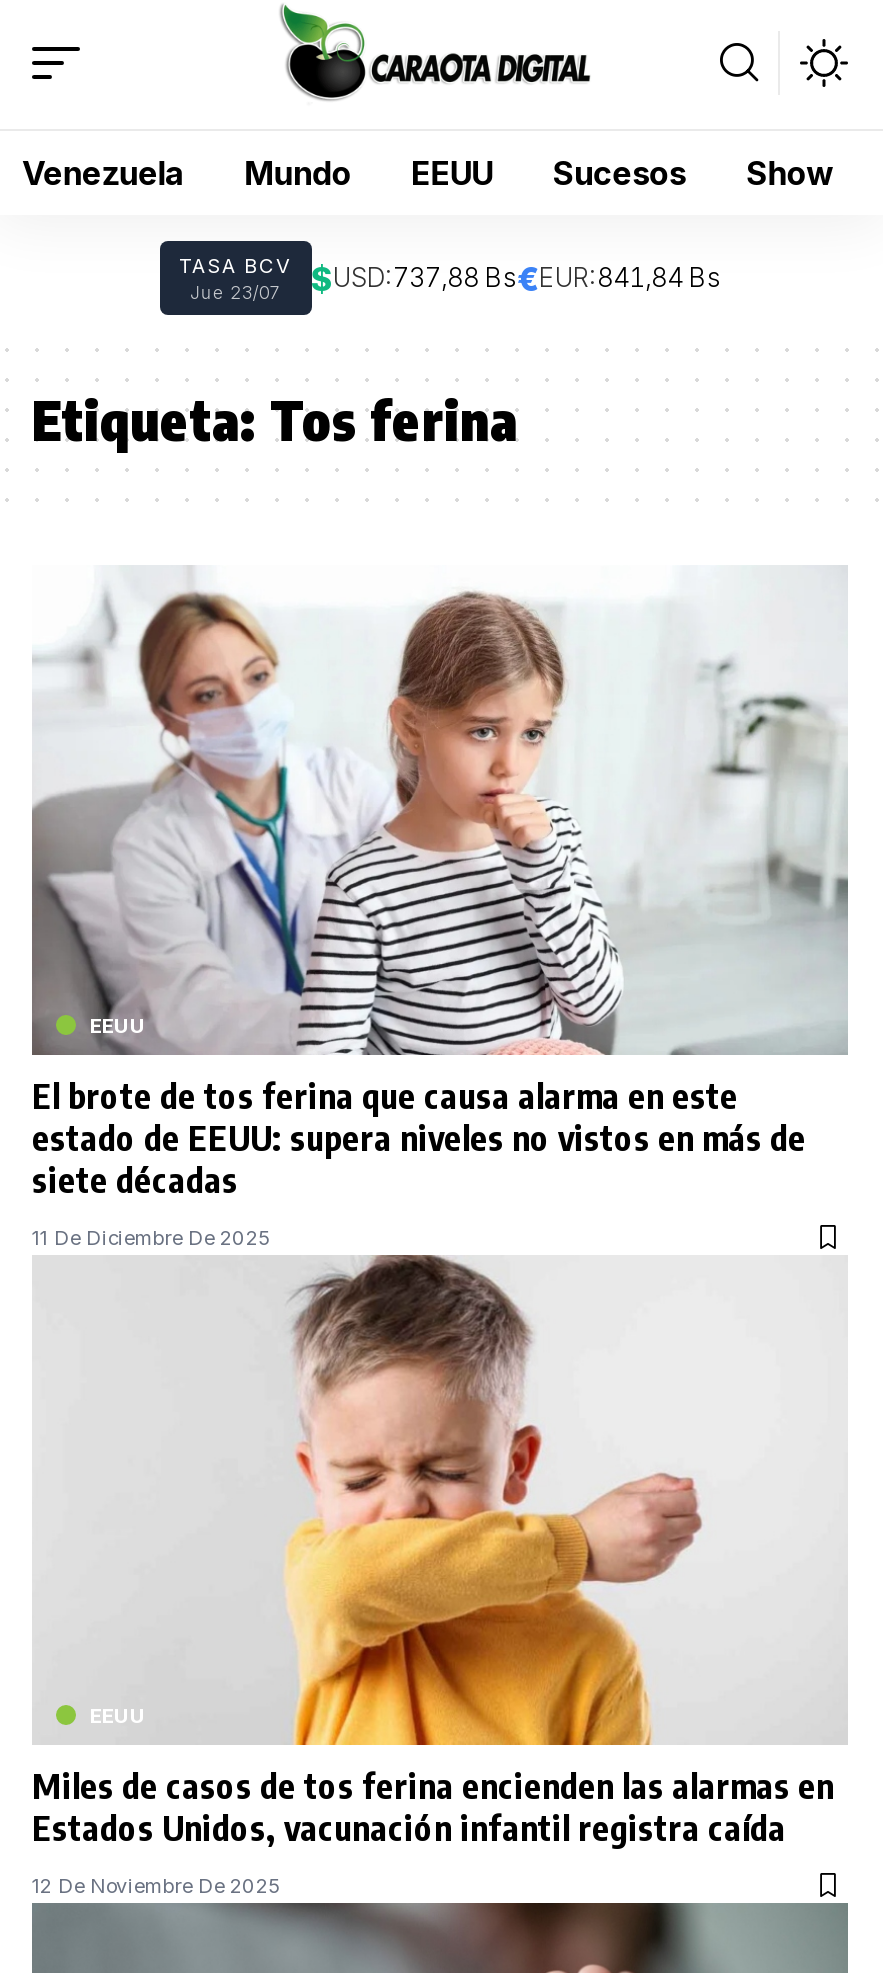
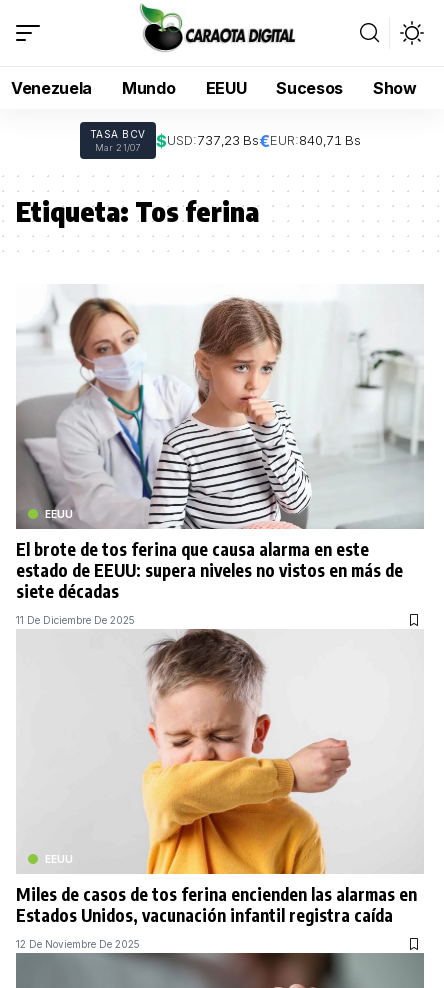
- Jue 23/07
- $USD:737,88 Bs€EUR:841,84 Bs
+ Mar 21/07
+ $USD:737,23 Bs€EUR:840,71 Bs
